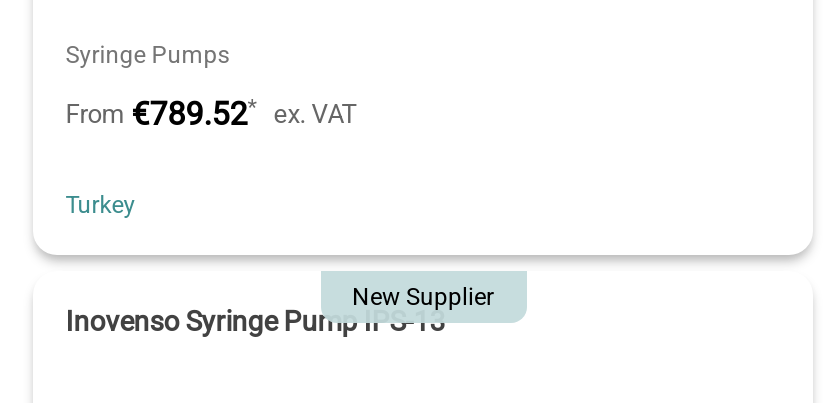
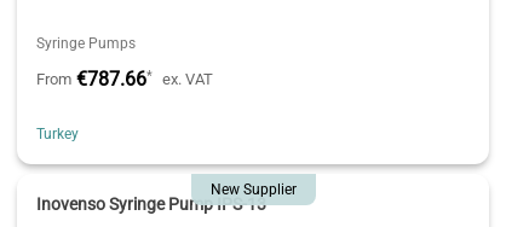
- From €789.52* ex. VAT
+ From €787.66* ex. VAT
